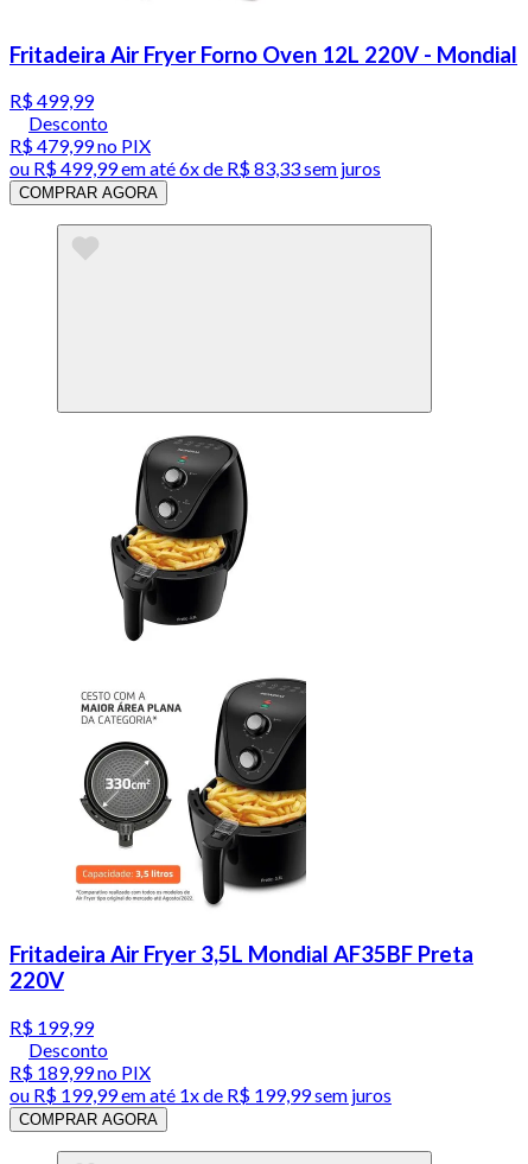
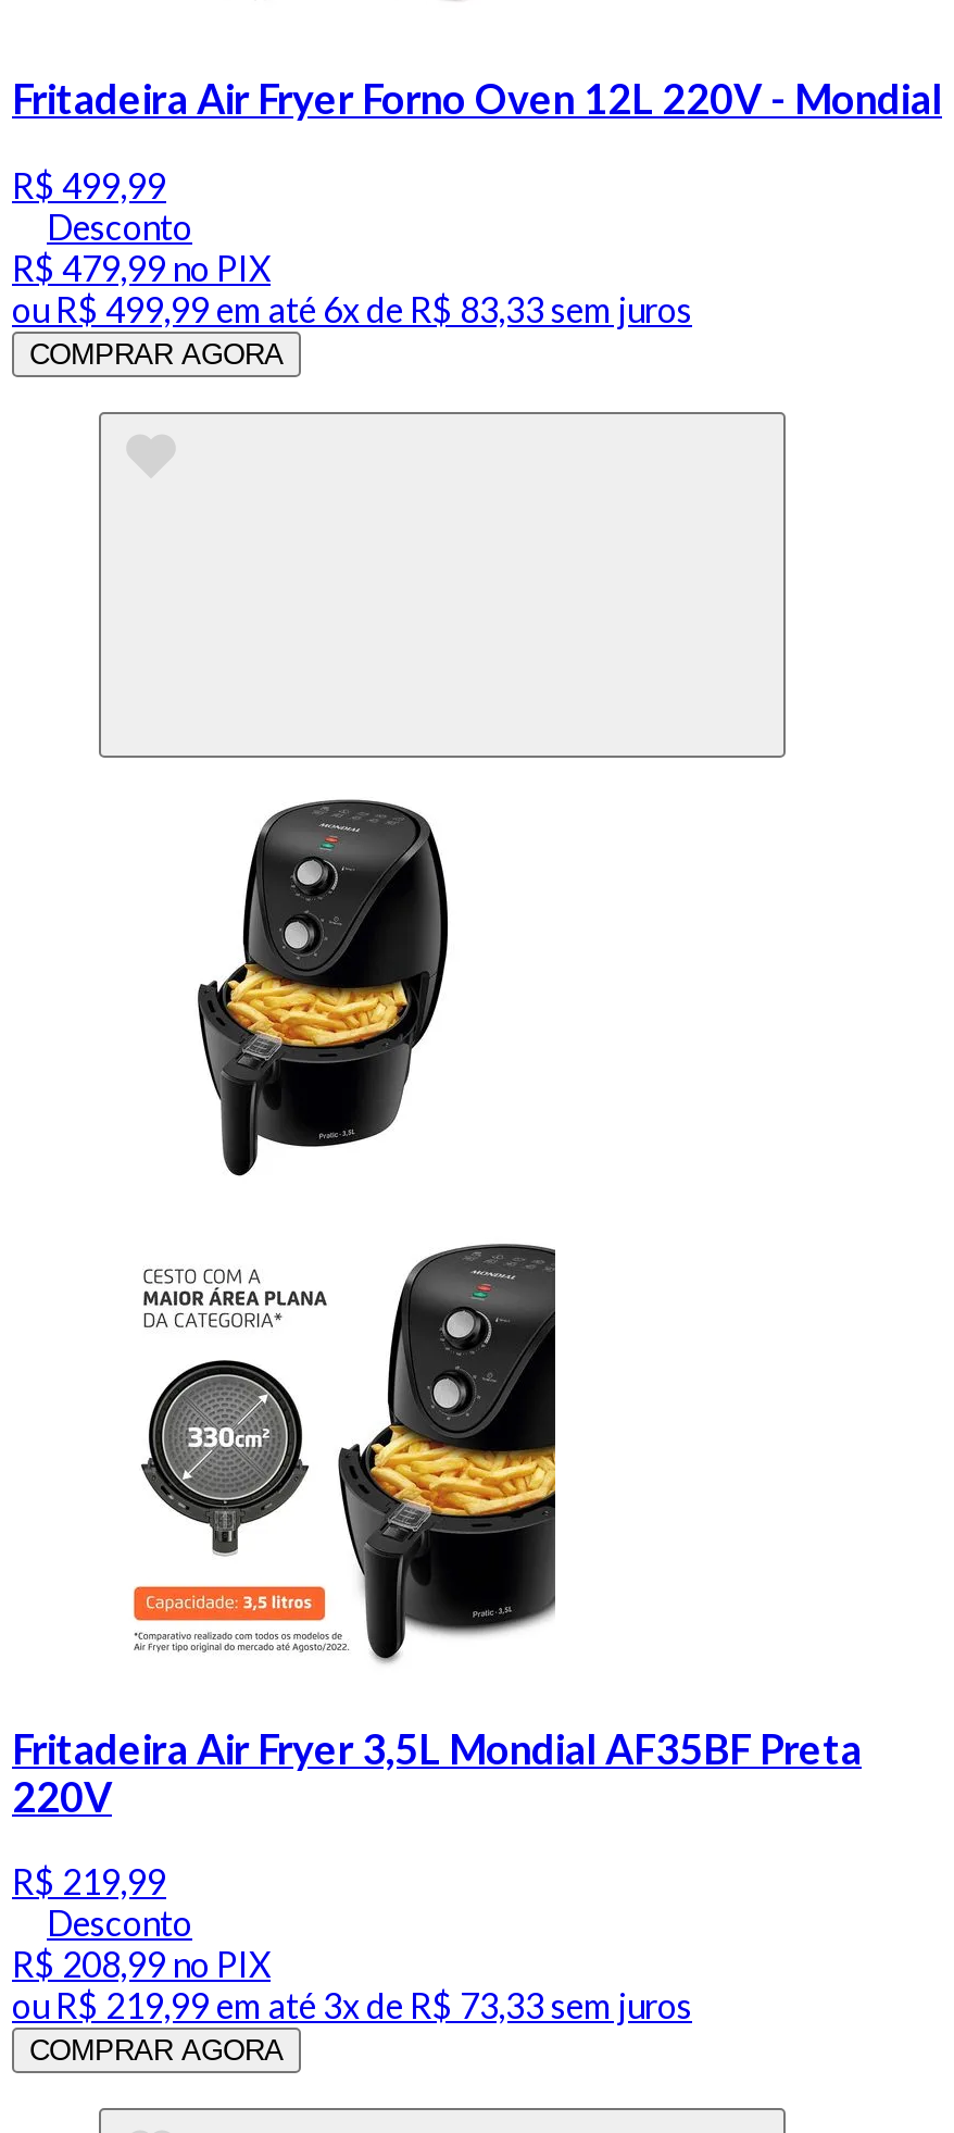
- R$ 199,99
+ R$ 219,99

- R$ 189,99 no PIX
+ R$ 208,99 no PIX

- ou R$ 199,99 em até 1x de R$ 199,99 sem juros
+ ou R$ 219,99 em até 3x de R$ 73,33 sem juros
